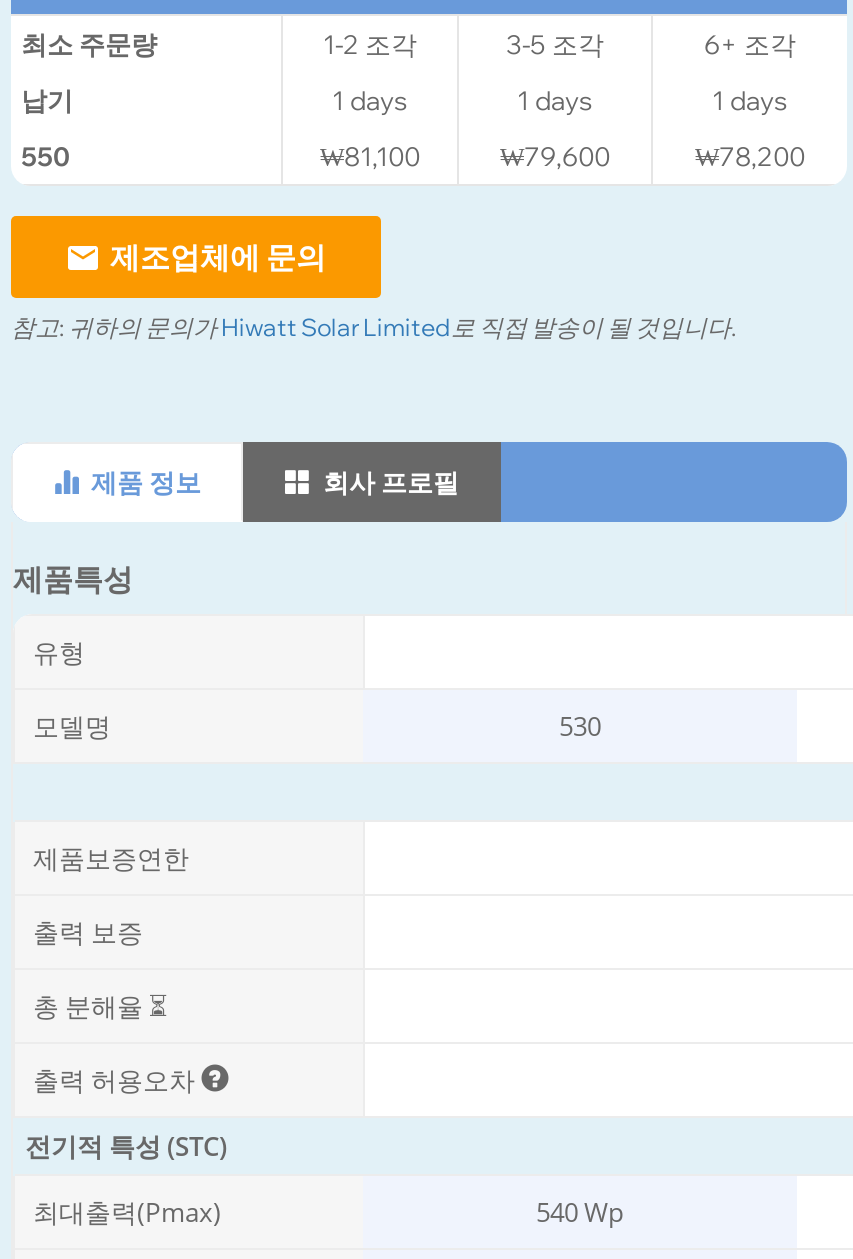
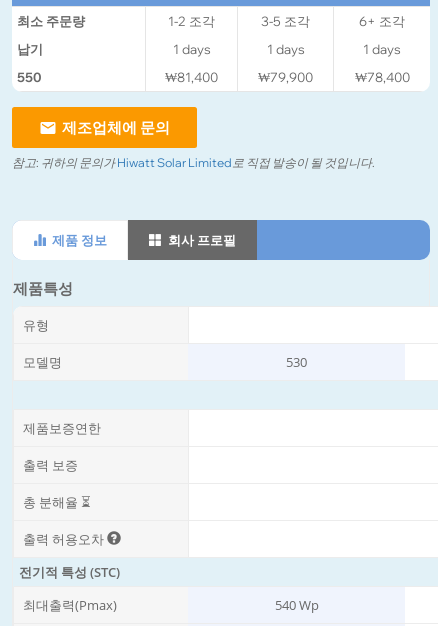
- ₩81,100
+ ₩81,400

- ₩79,600
+ ₩79,900

- ₩78,200
+ ₩78,400
